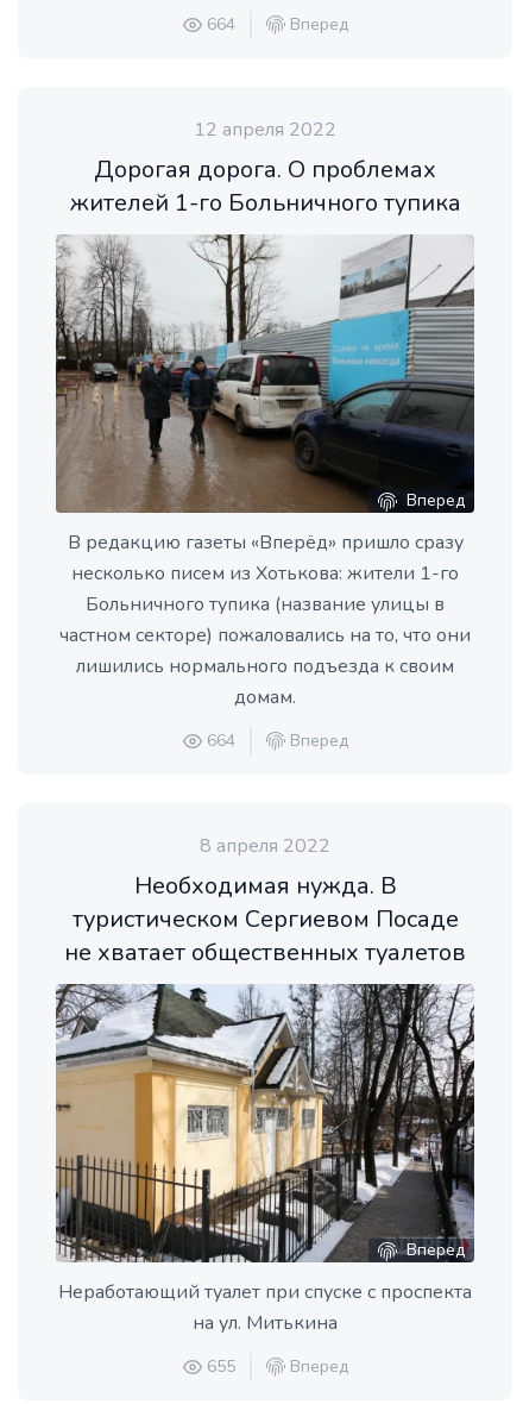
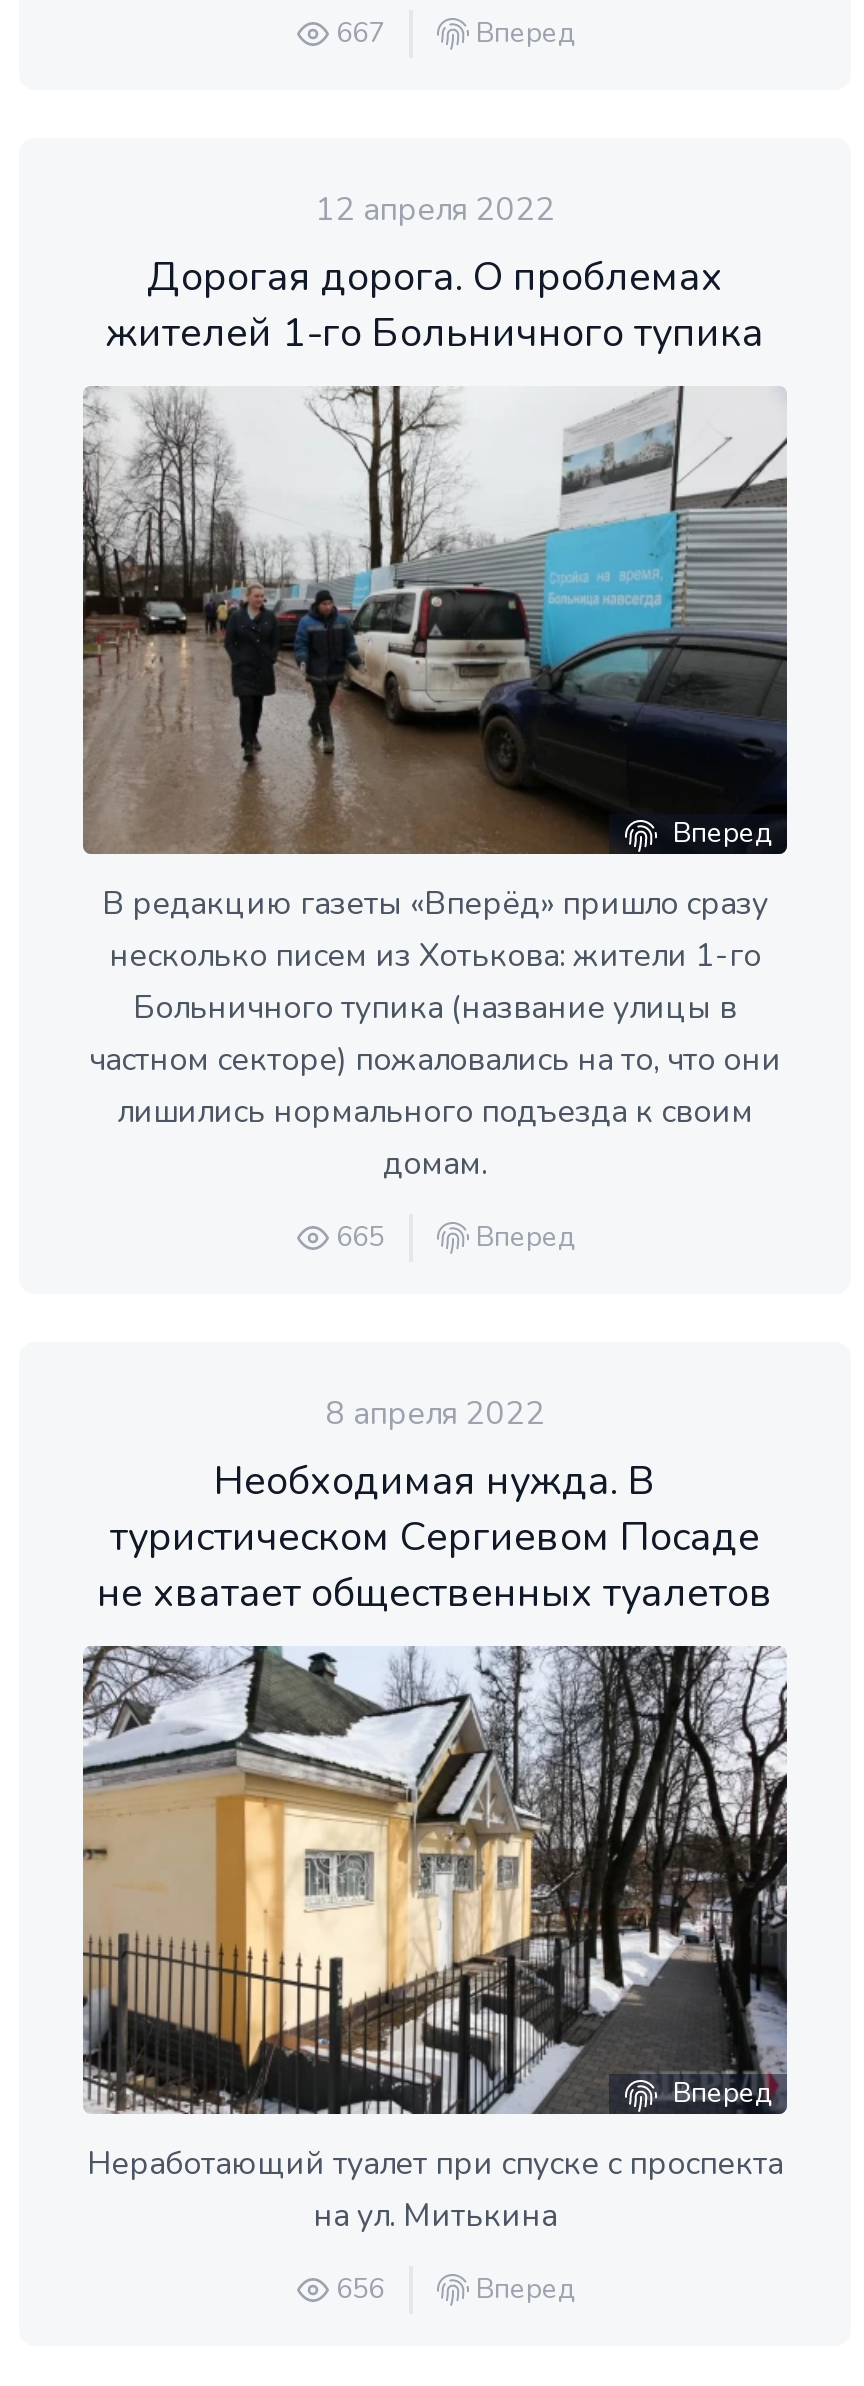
- 664
+ 667

- 664
+ 665

- 655
+ 656
